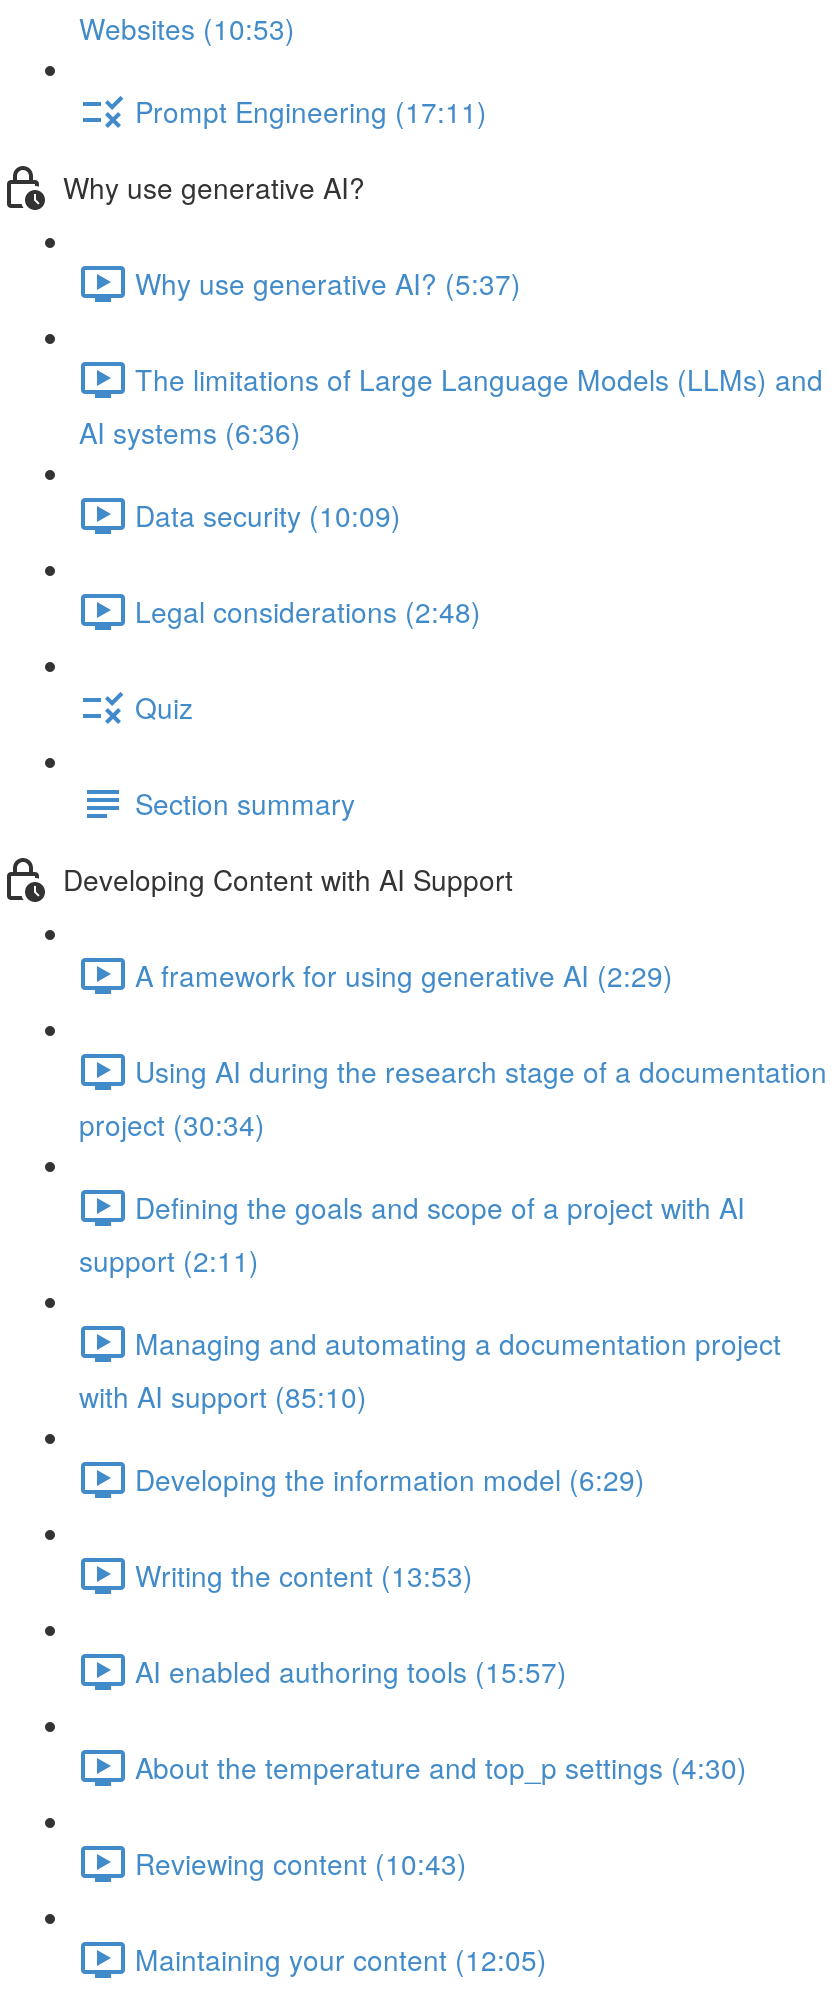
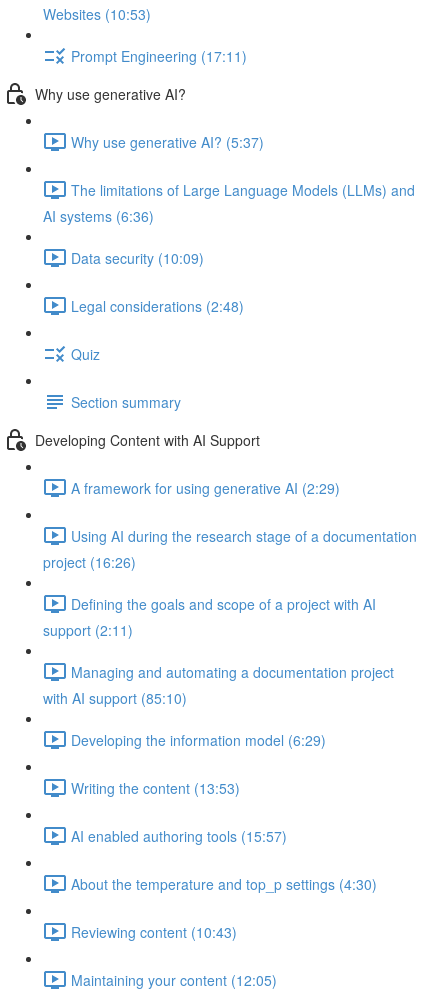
- project (30:34)
+ project (16:26)
